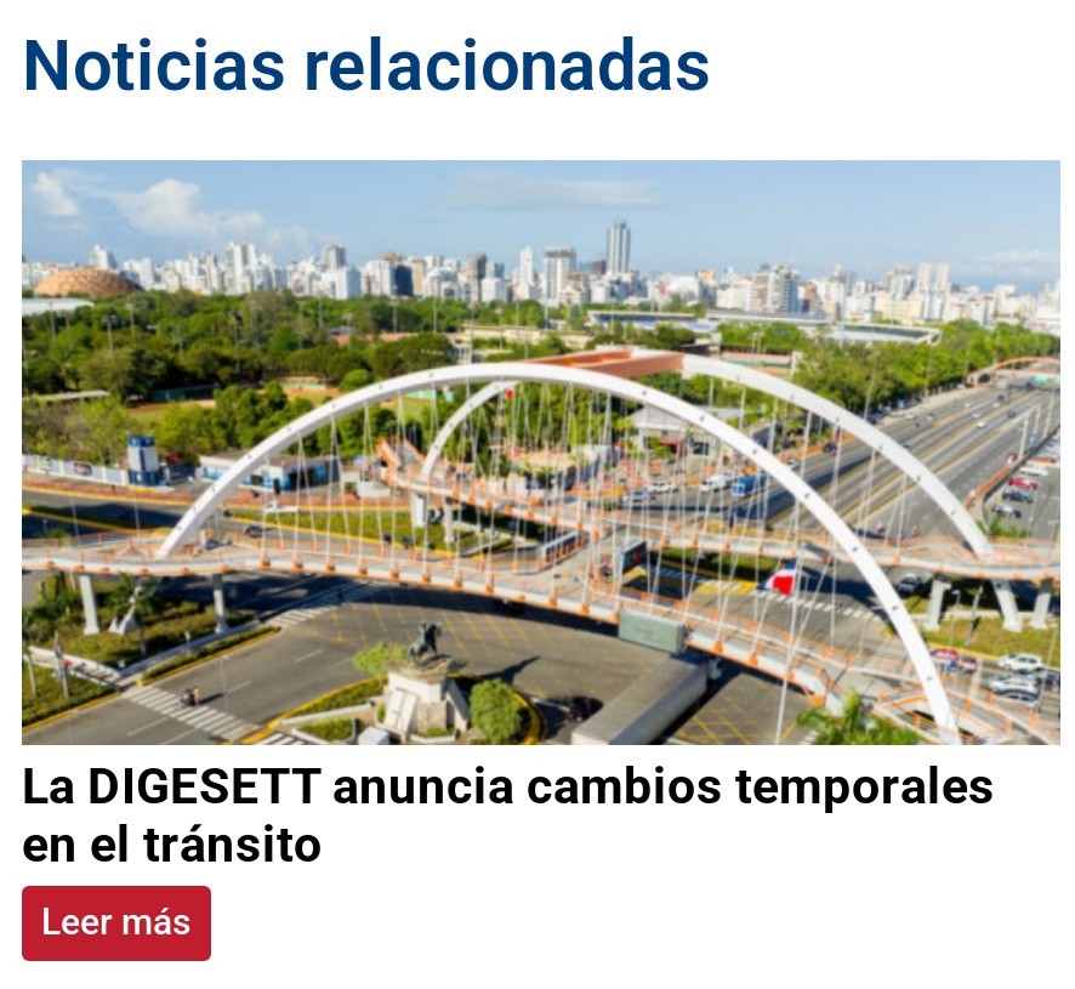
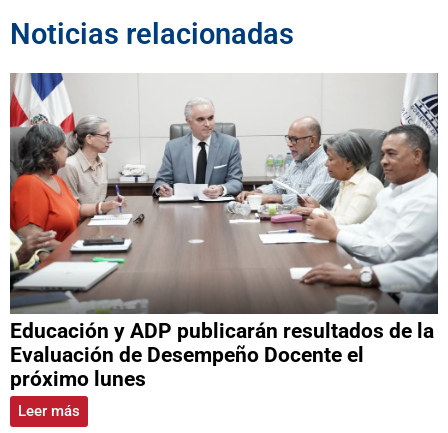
- [image]
- La DIGESETT anuncia cambios temporales
- en el tránsito
+ [image]
+ Educación y ADP publicarán resultados de la
+ Evaluación de Desempeño Docente el
+ próximo lunes
